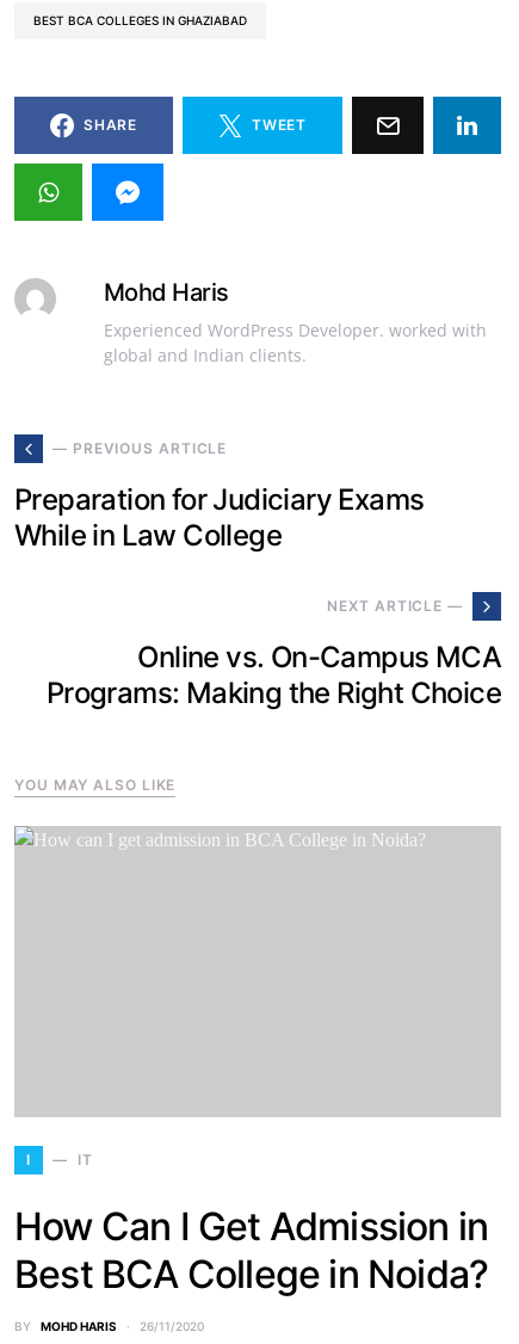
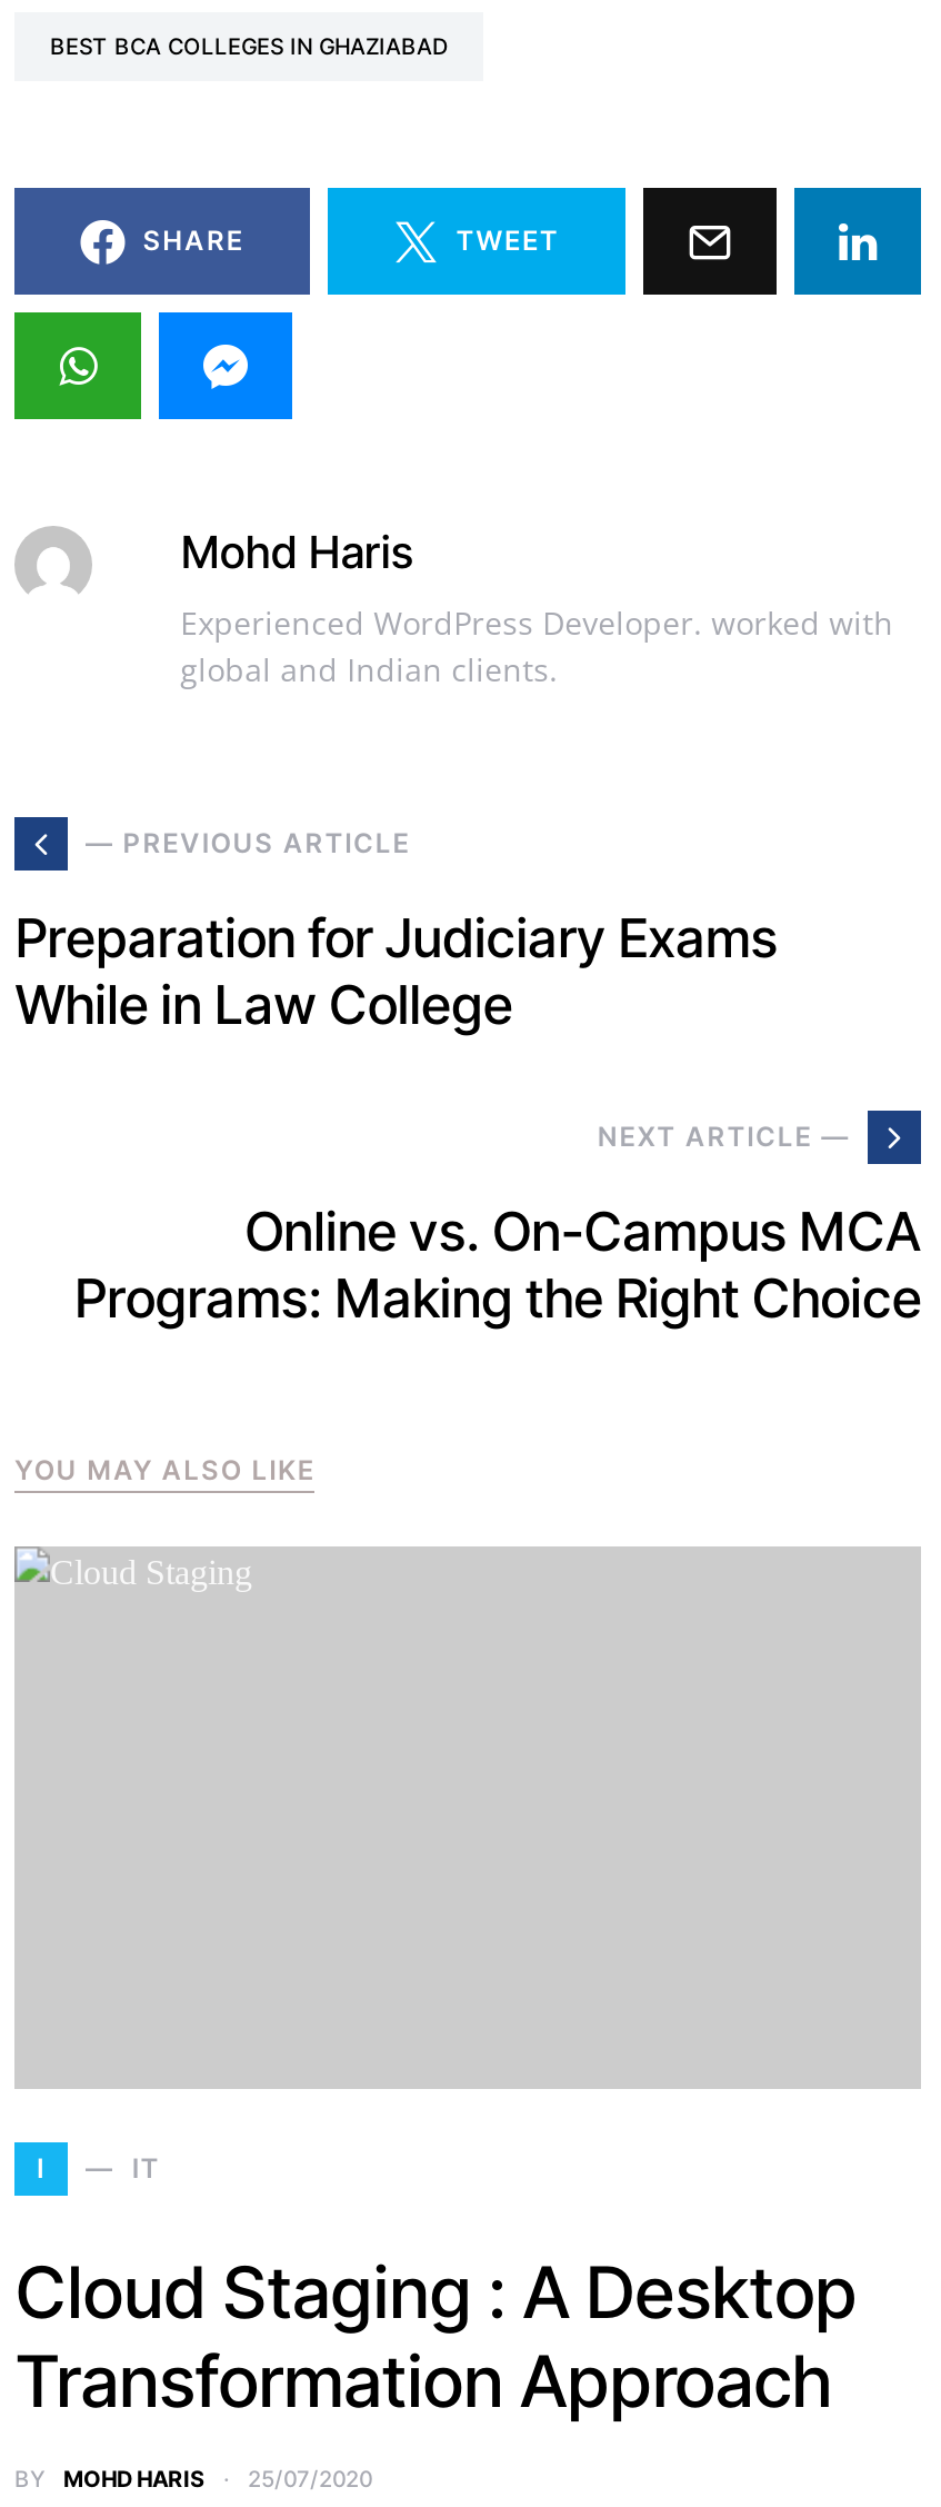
- How Can I Get Admission in
- Best BCA College in Noida?
+ Cloud Staging : A Desktop
+ Transformation Approach

- BY MOHD HARIS 26/11/2020
+ BY MOHD HARIS 25/07/2020
